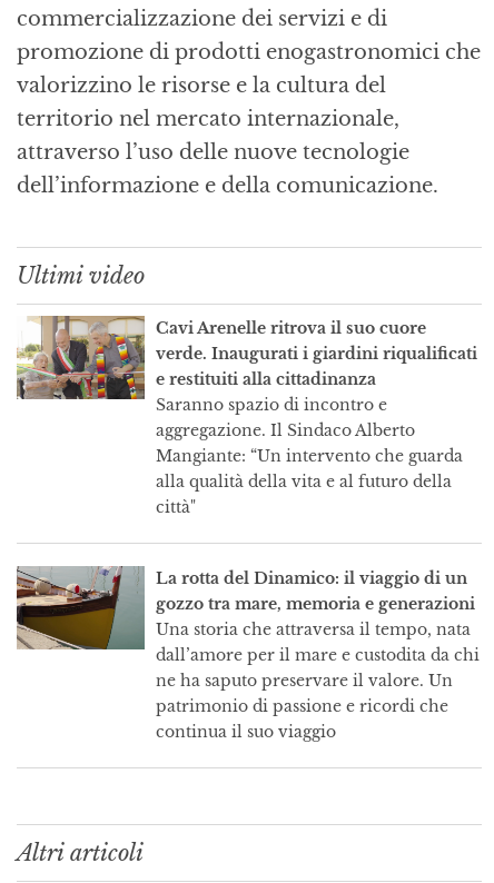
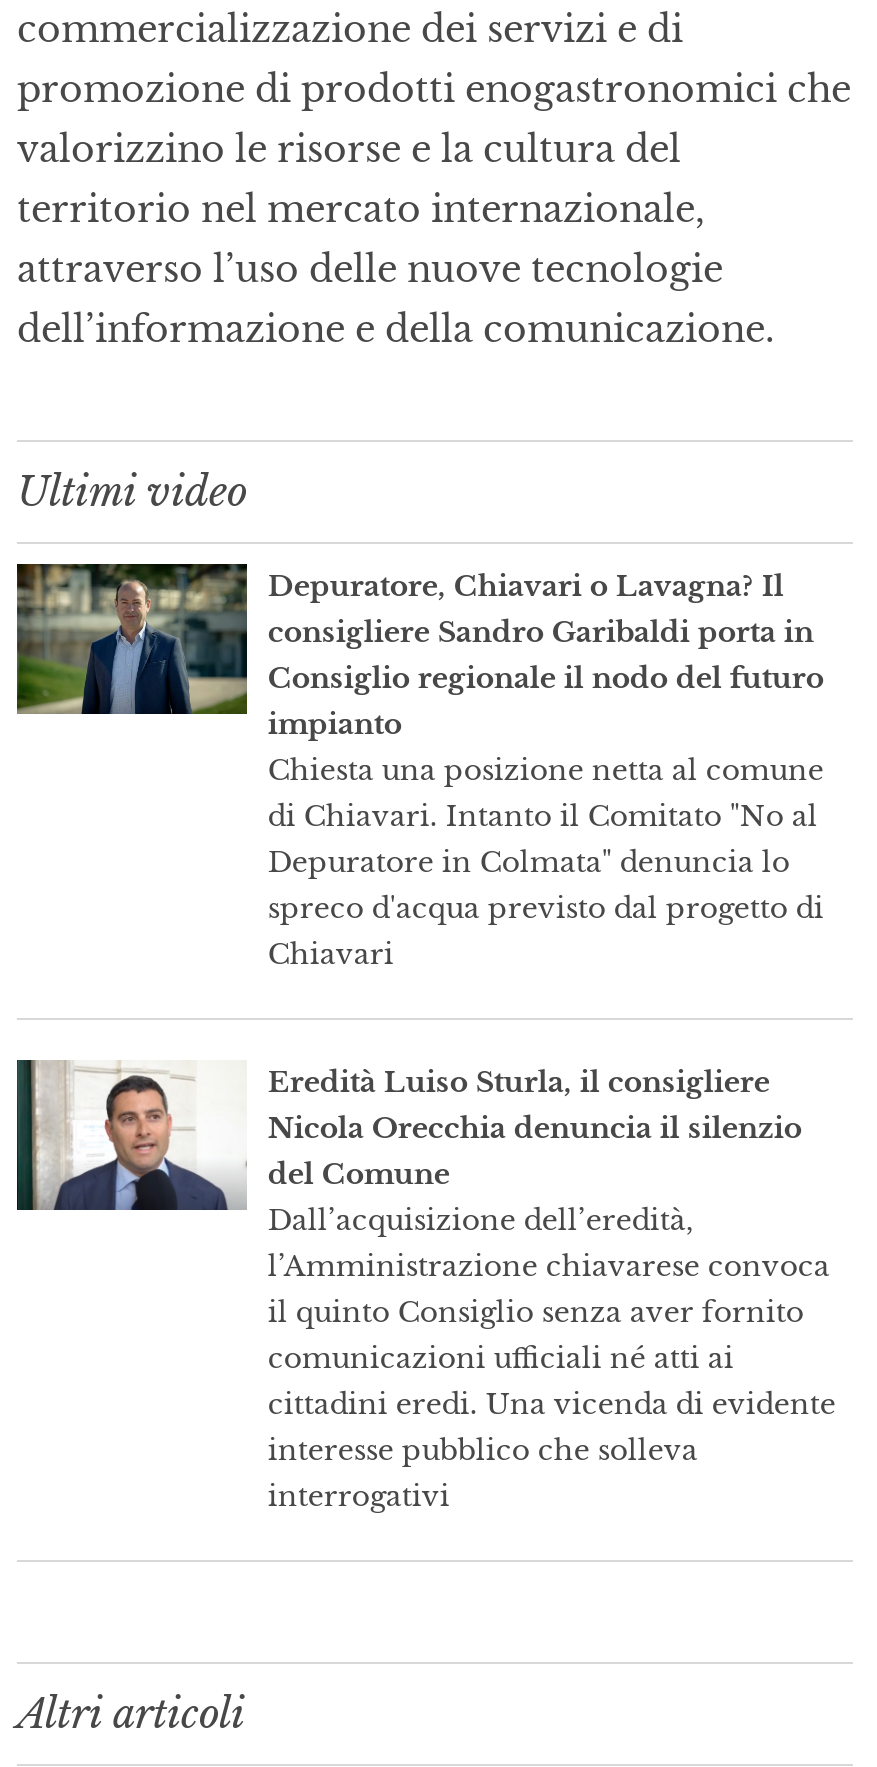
- [image]
- Cavi Arenelle ritrova il suo cuore
- verde. Inaugurati i giardini riqualificati
- e restituiti alla cittadinanza
- Saranno spazio di incontro e
- aggregazione. Il Sindaco Alberto
- Mangiante: “Un intervento che guarda
- alla qualità della vita e al futuro della
- città"
+ [image]
+ Depuratore, Chiavari o Lavagna? Il
+ consigliere Sandro Garibaldi porta in
+ Consiglio regionale il nodo del futuro
+ impianto
+ Chiesta una posizione netta al comune
+ di Chiavari. Intanto il Comitato "No al
+ Depuratore in Colmata" denuncia lo
+ spreco d'acqua previsto dal progetto di
+ Chiavari

- [image]
- La rotta del Dinamico: il viaggio di un
- gozzo tra mare, memoria e generazioni
- Una storia che attraversa il tempo, nata
- dall’amore per il mare e custodita da chi
- ne ha saputo preservare il valore. Un
- patrimonio di passione e ricordi che
- continua il suo viaggio
+ [image]
+ Eredità Luiso Sturla, il consigliere
+ Nicola Orecchia denuncia il silenzio
+ del Comune
+ Dall’acquisizione dell’eredità,
+ l’Amministrazione chiavarese convoca
+ il quinto Consiglio senza aver fornito
+ comunicazioni ufficiali né atti ai
+ cittadini eredi. Una vicenda di evidente
+ interesse pubblico che solleva
+ interrogativi
